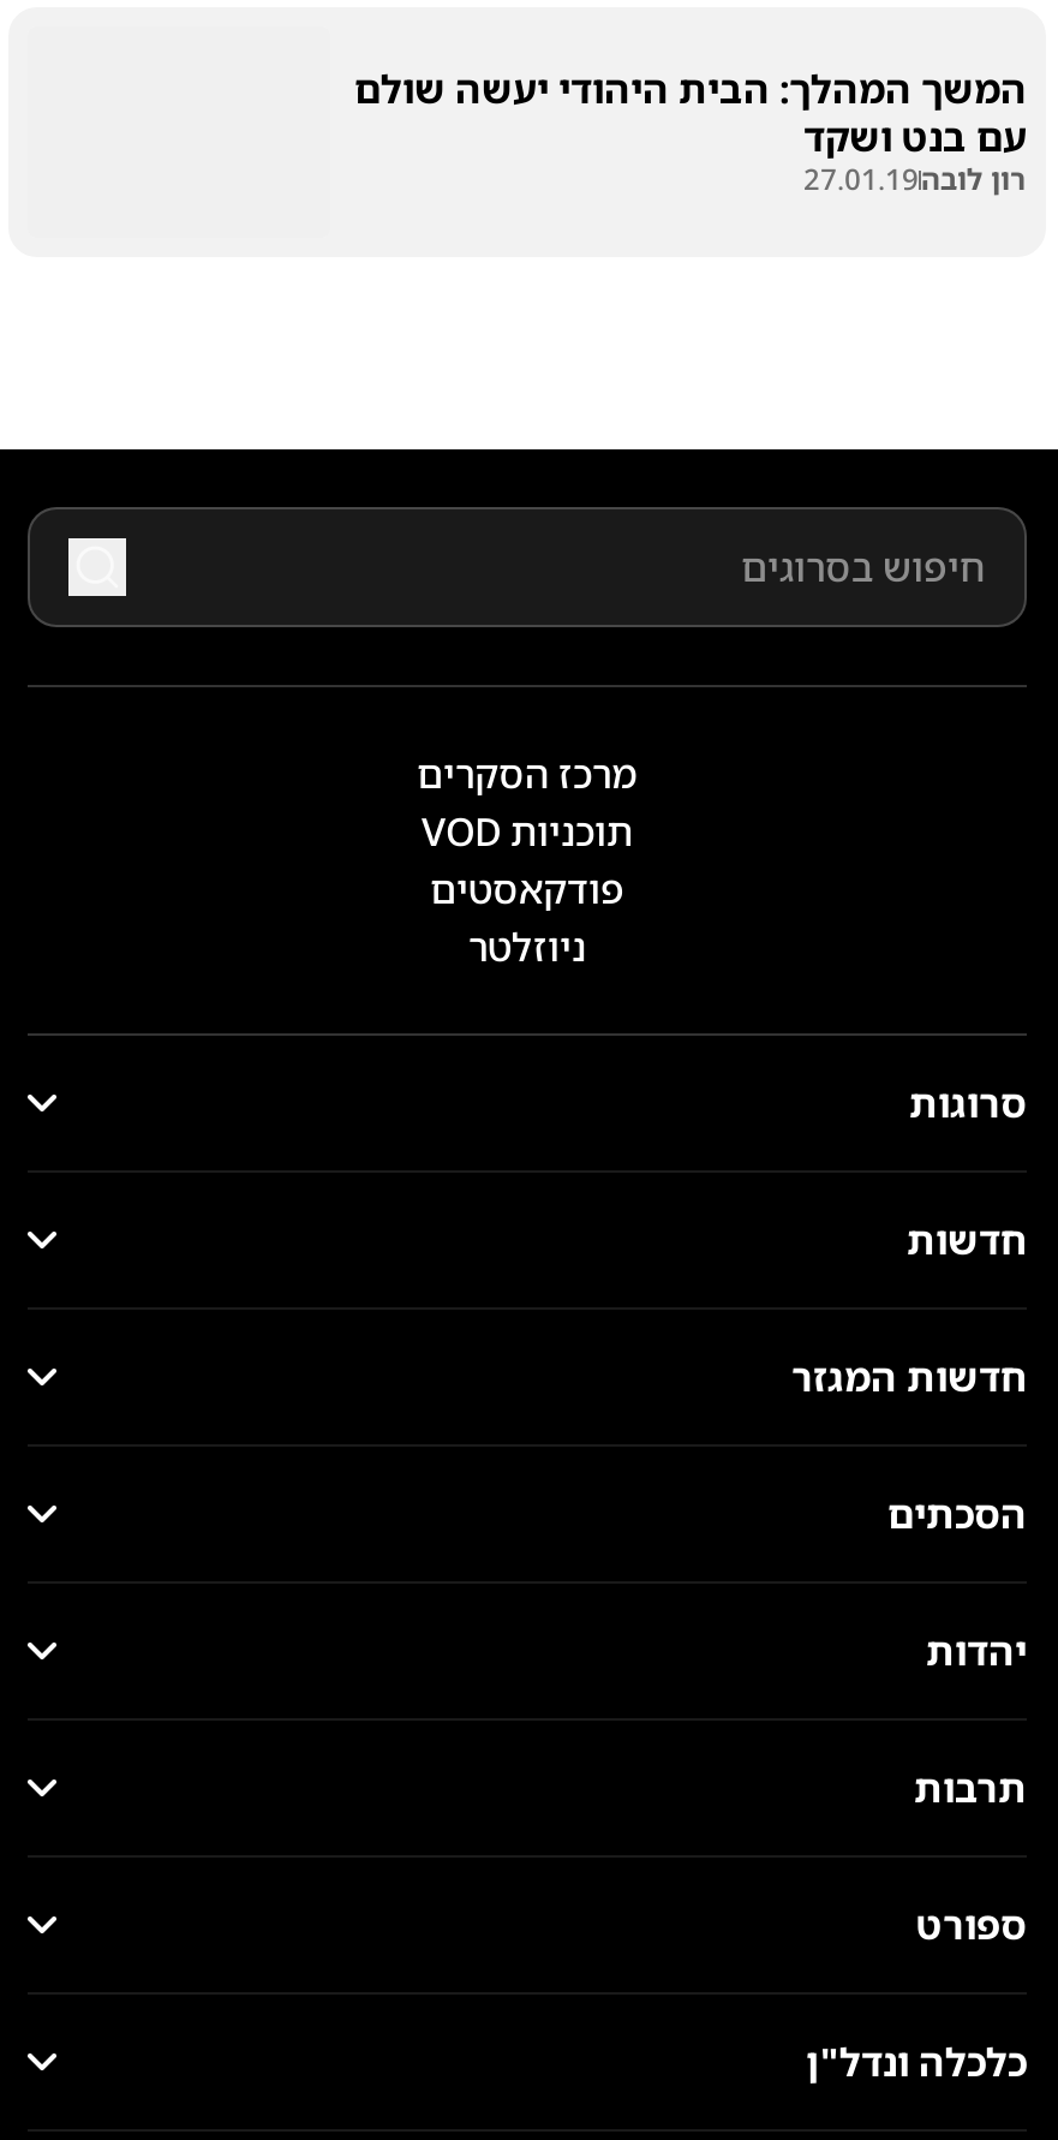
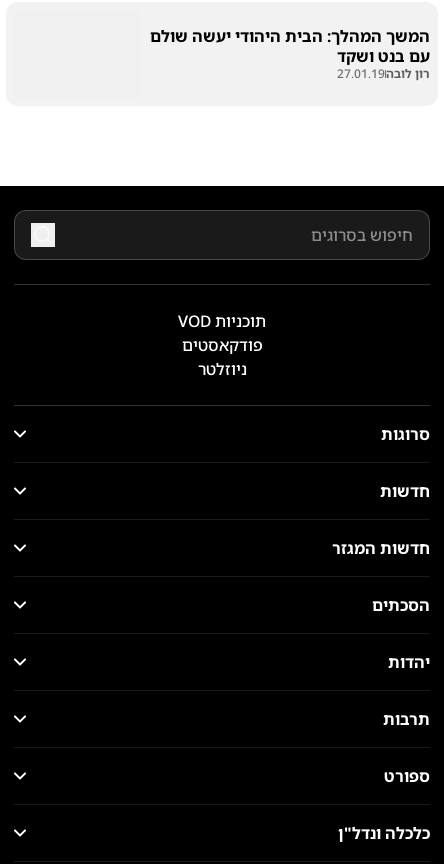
- מרכז הסקרים
